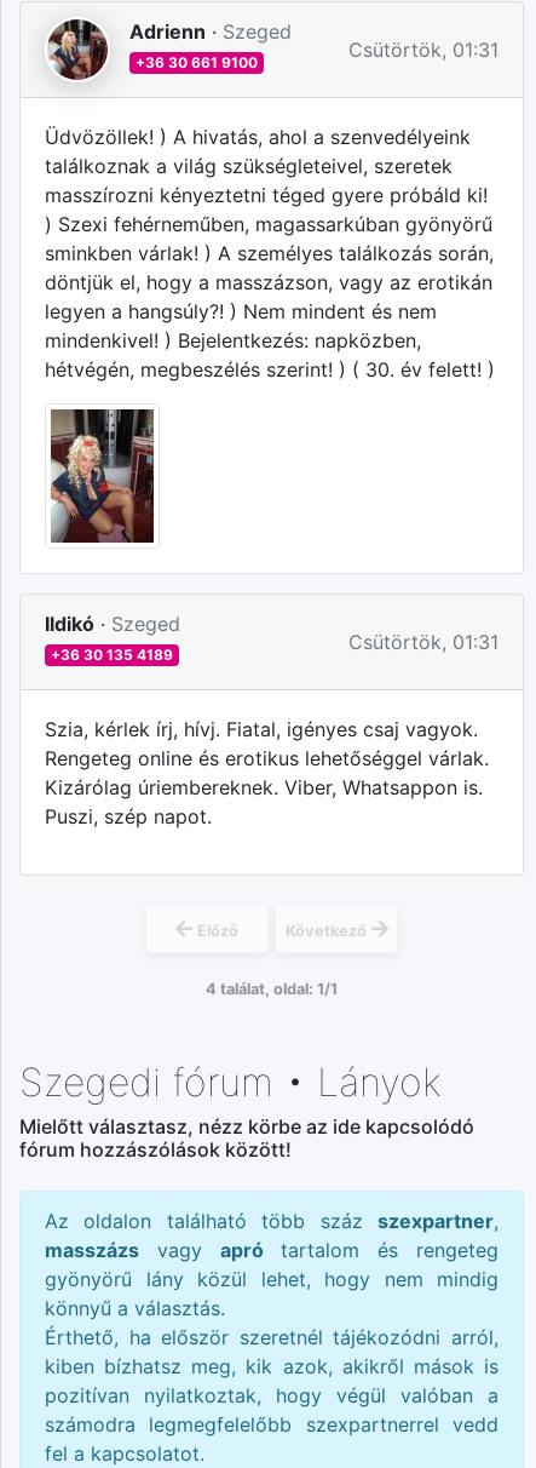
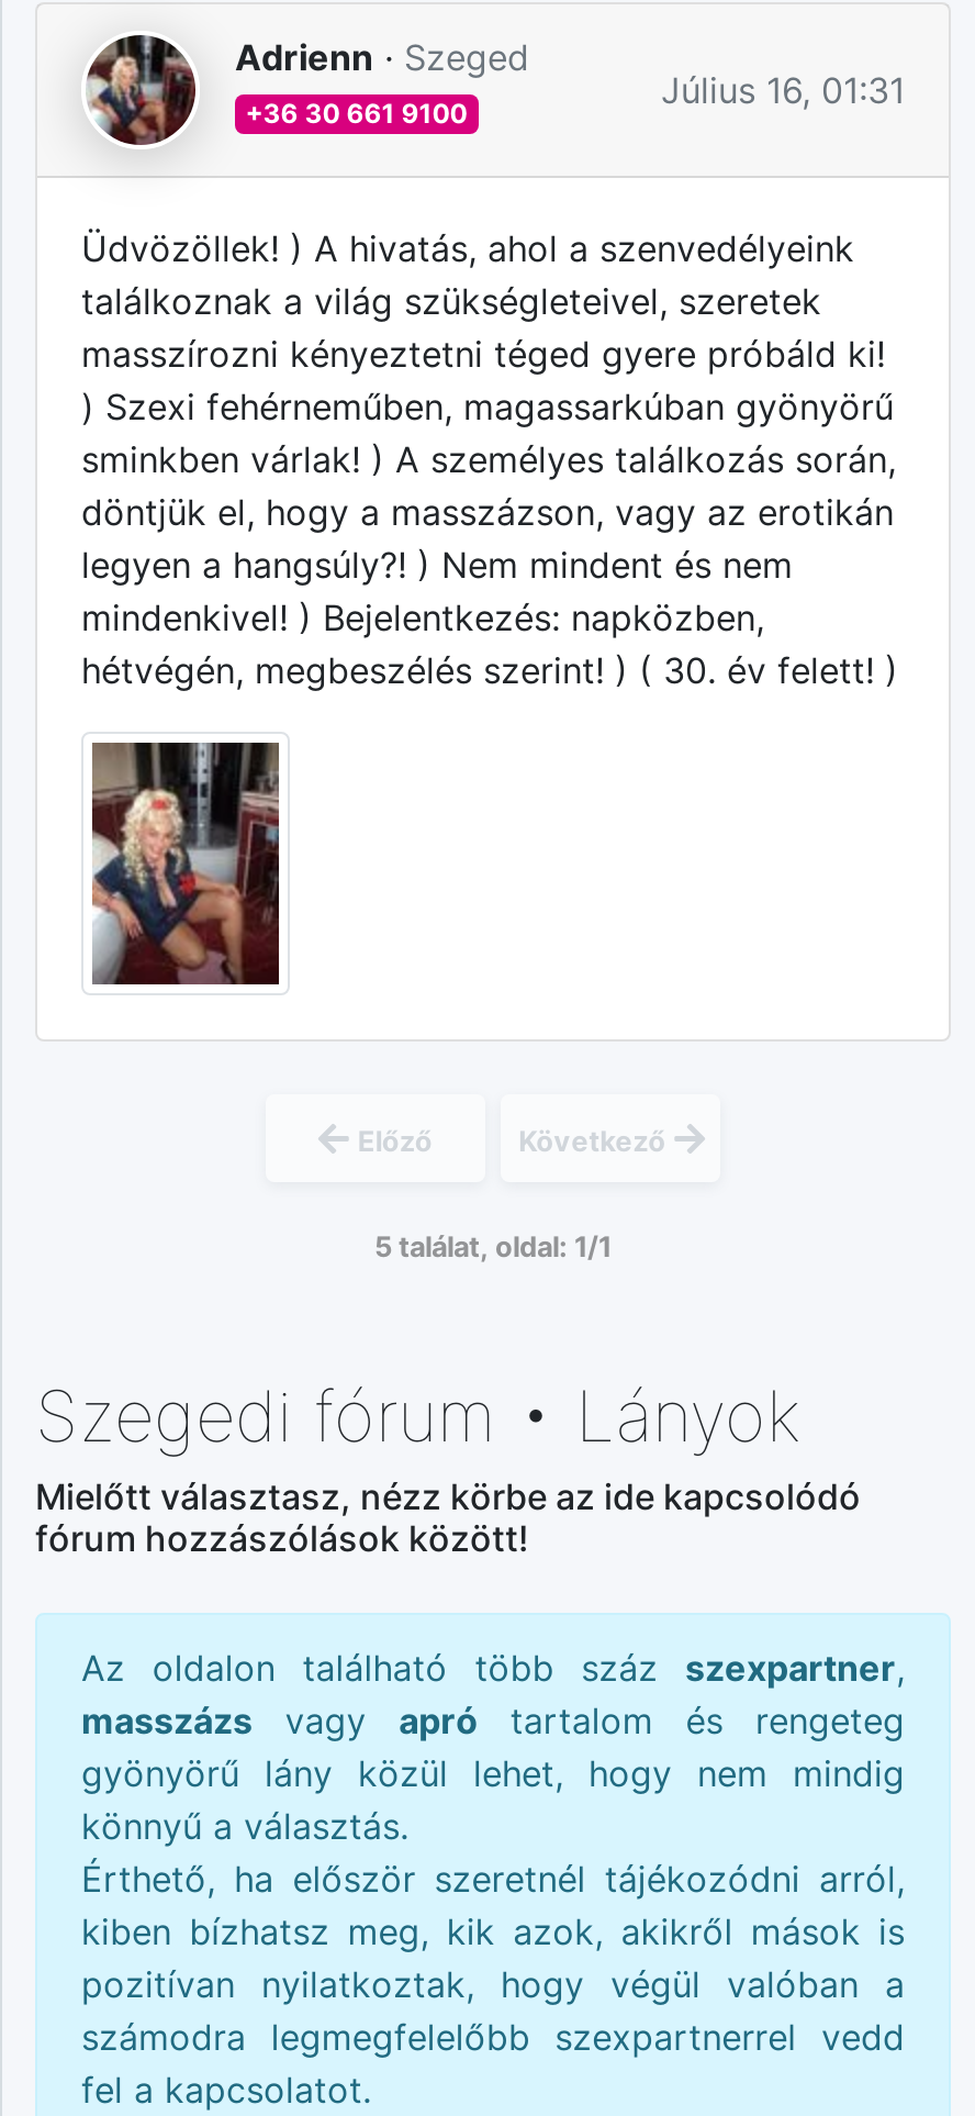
- Csütörtök, 01:31
+ Július 16, 01:31

- Ildikó · Szeged
- +36 30 135 4189

- Csütörtök, 01:31

- Szia, kérlek írj, hívj. Fiatal, igényes csaj vagyok.
- Rengeteg online és erotikus lehetőséggel várlak.
- Kizárólag úriembereknek. Viber, Whatsappon is.
- Puszi, szép napot.

- 4 találat, oldal: 1/1
+ 5 találat, oldal: 1/1
